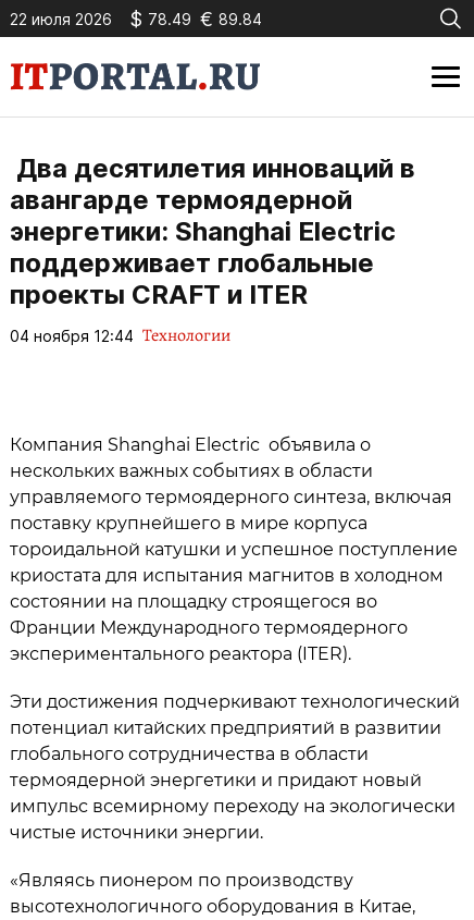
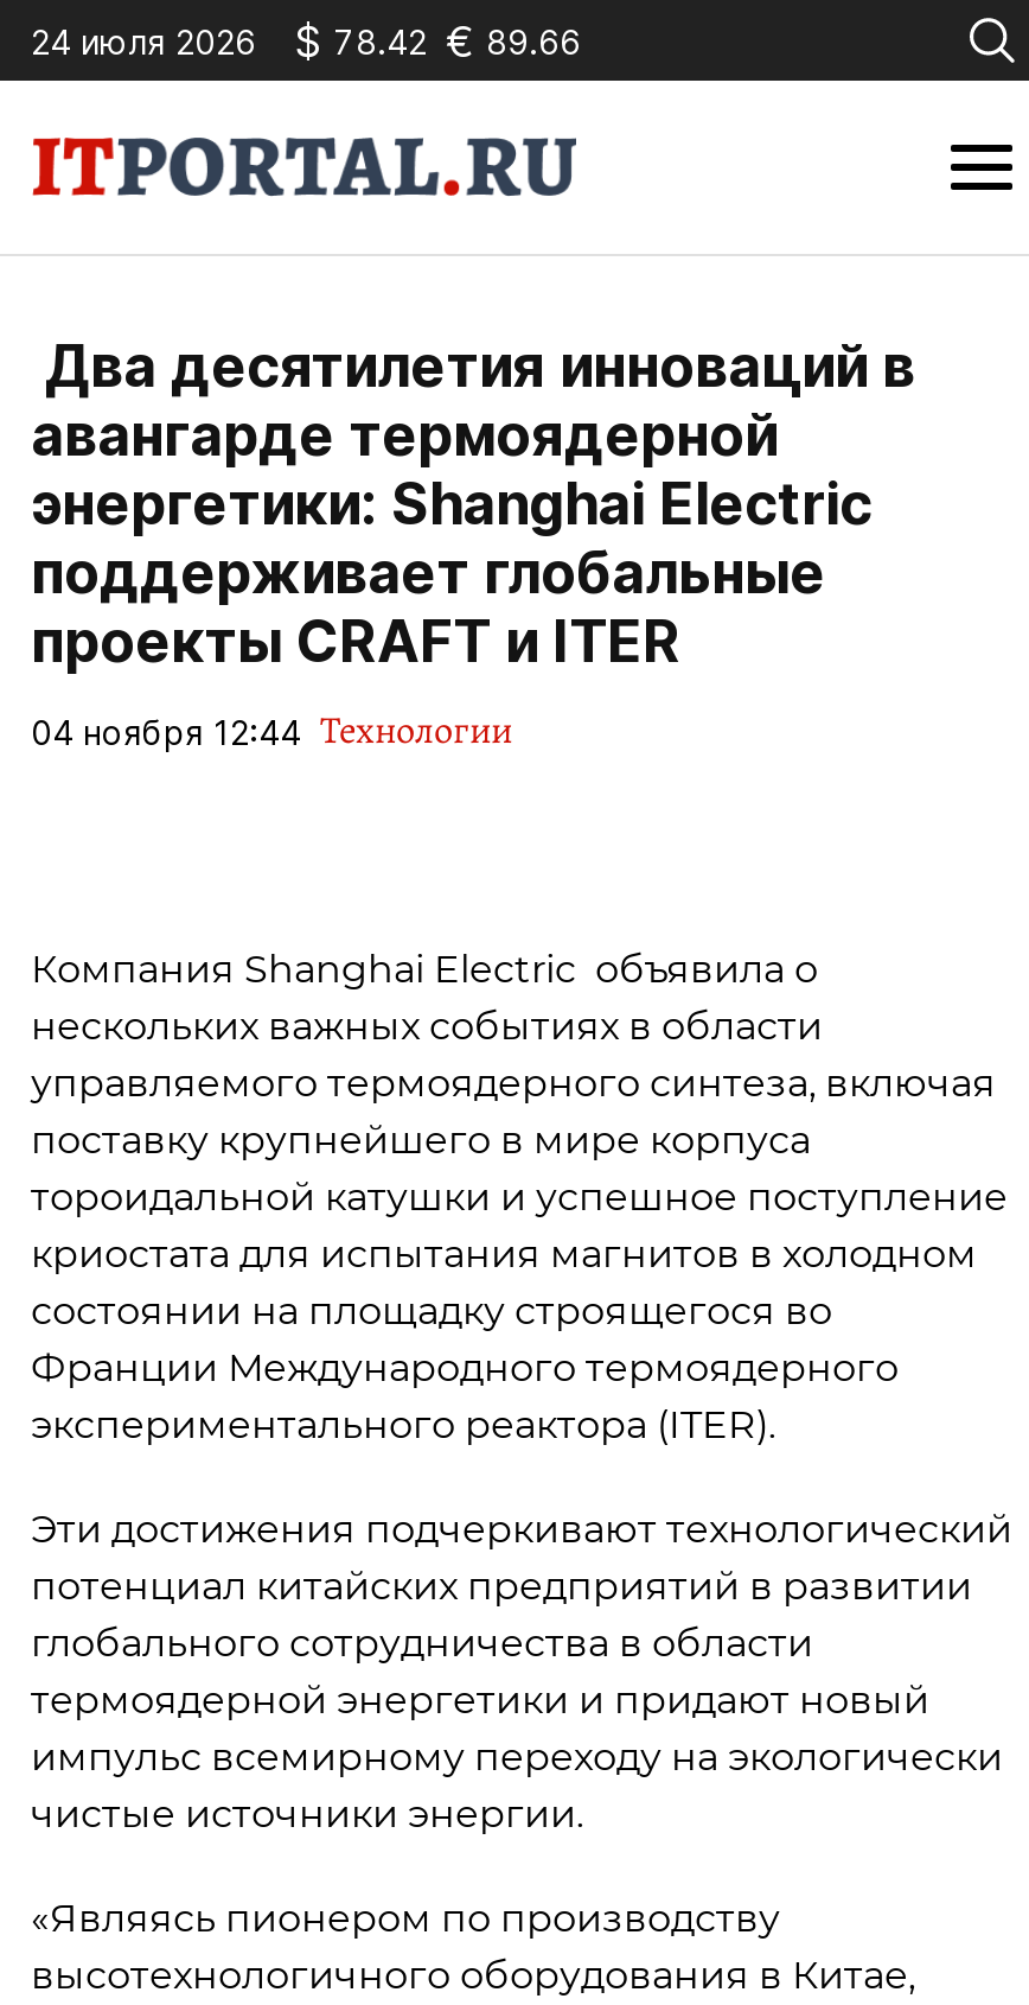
- 22 июля 2026
+ 24 июля 2026

- $ 78.49 € 89.84
+ $ 78.42 € 89.66
